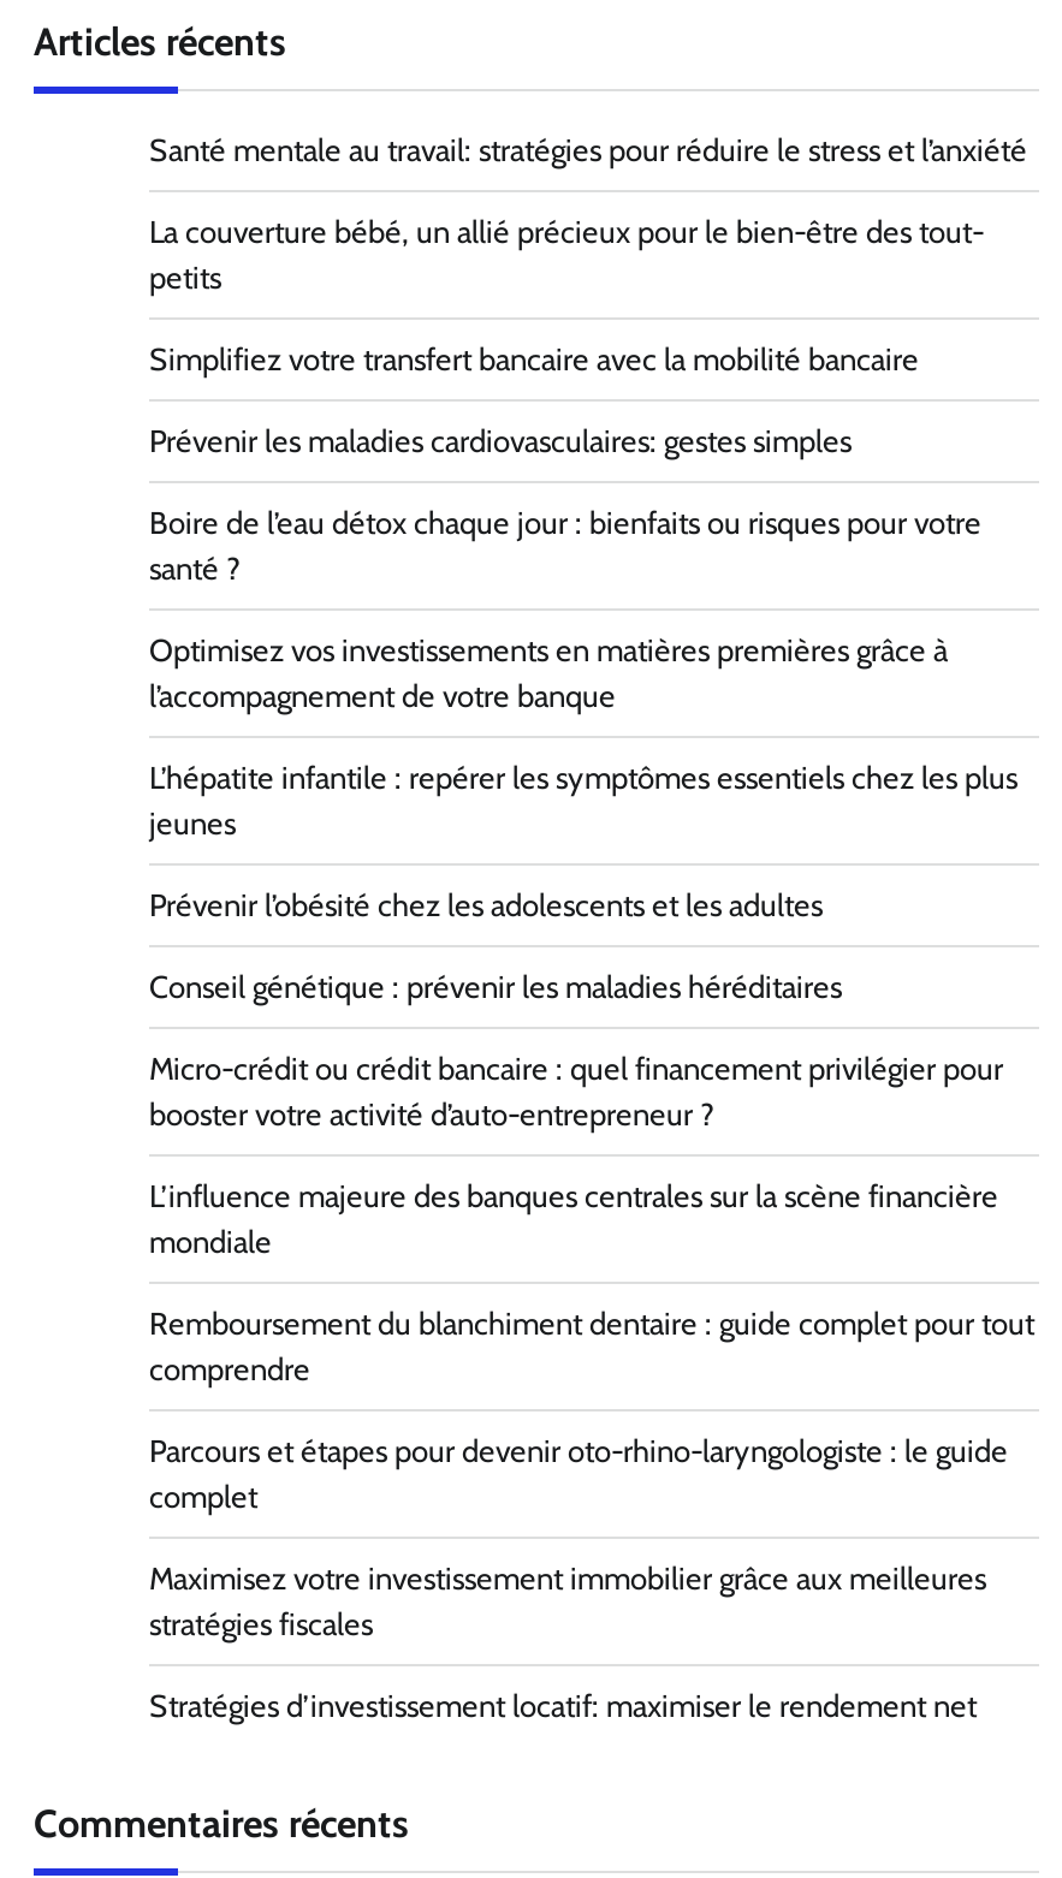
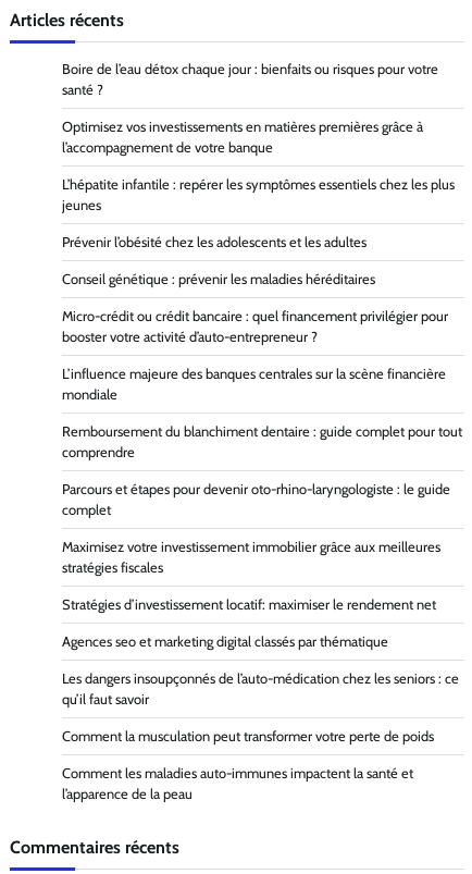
- Santé mentale au travail: stratégies pour réduire le stress et l’anxiété
- La couverture bébé, un allié précieux pour le bien-être des tout-
- petits
- Simplifiez votre transfert bancaire avec la mobilité bancaire
- Prévenir les maladies cardiovasculaires: gestes simples

moved up: Boire de l’eau détox chaque jour : bienfaits ou risques pour votre | santé ? | Optimisez vos investissements en matières premières grâce à | ... | stratégies fiscales | Stratégies d’investissement locatif: maximiser le rendement net

+ Agences seo et marketing digital classés par thématique
+ Les dangers insoupçonnés de l’auto-médication chez les seniors : ce
+ qu’il faut savoir
+ Comment la musculation peut transformer votre perte de poids
+ Comment les maladies auto-immunes impactent la santé et
+ l’apparence de la peau
